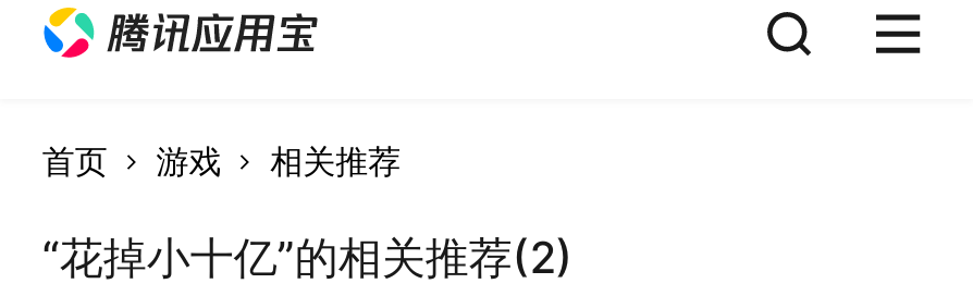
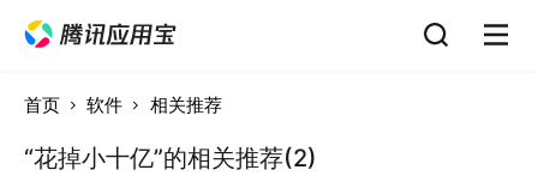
- 游戏
+ 软件
